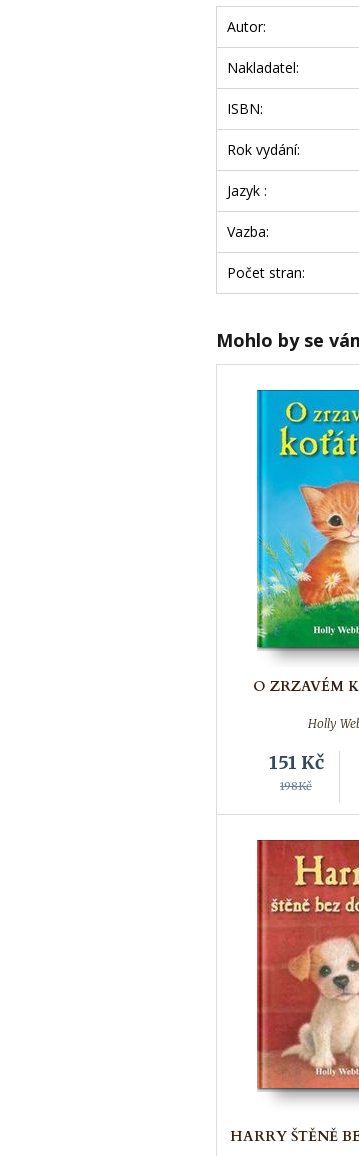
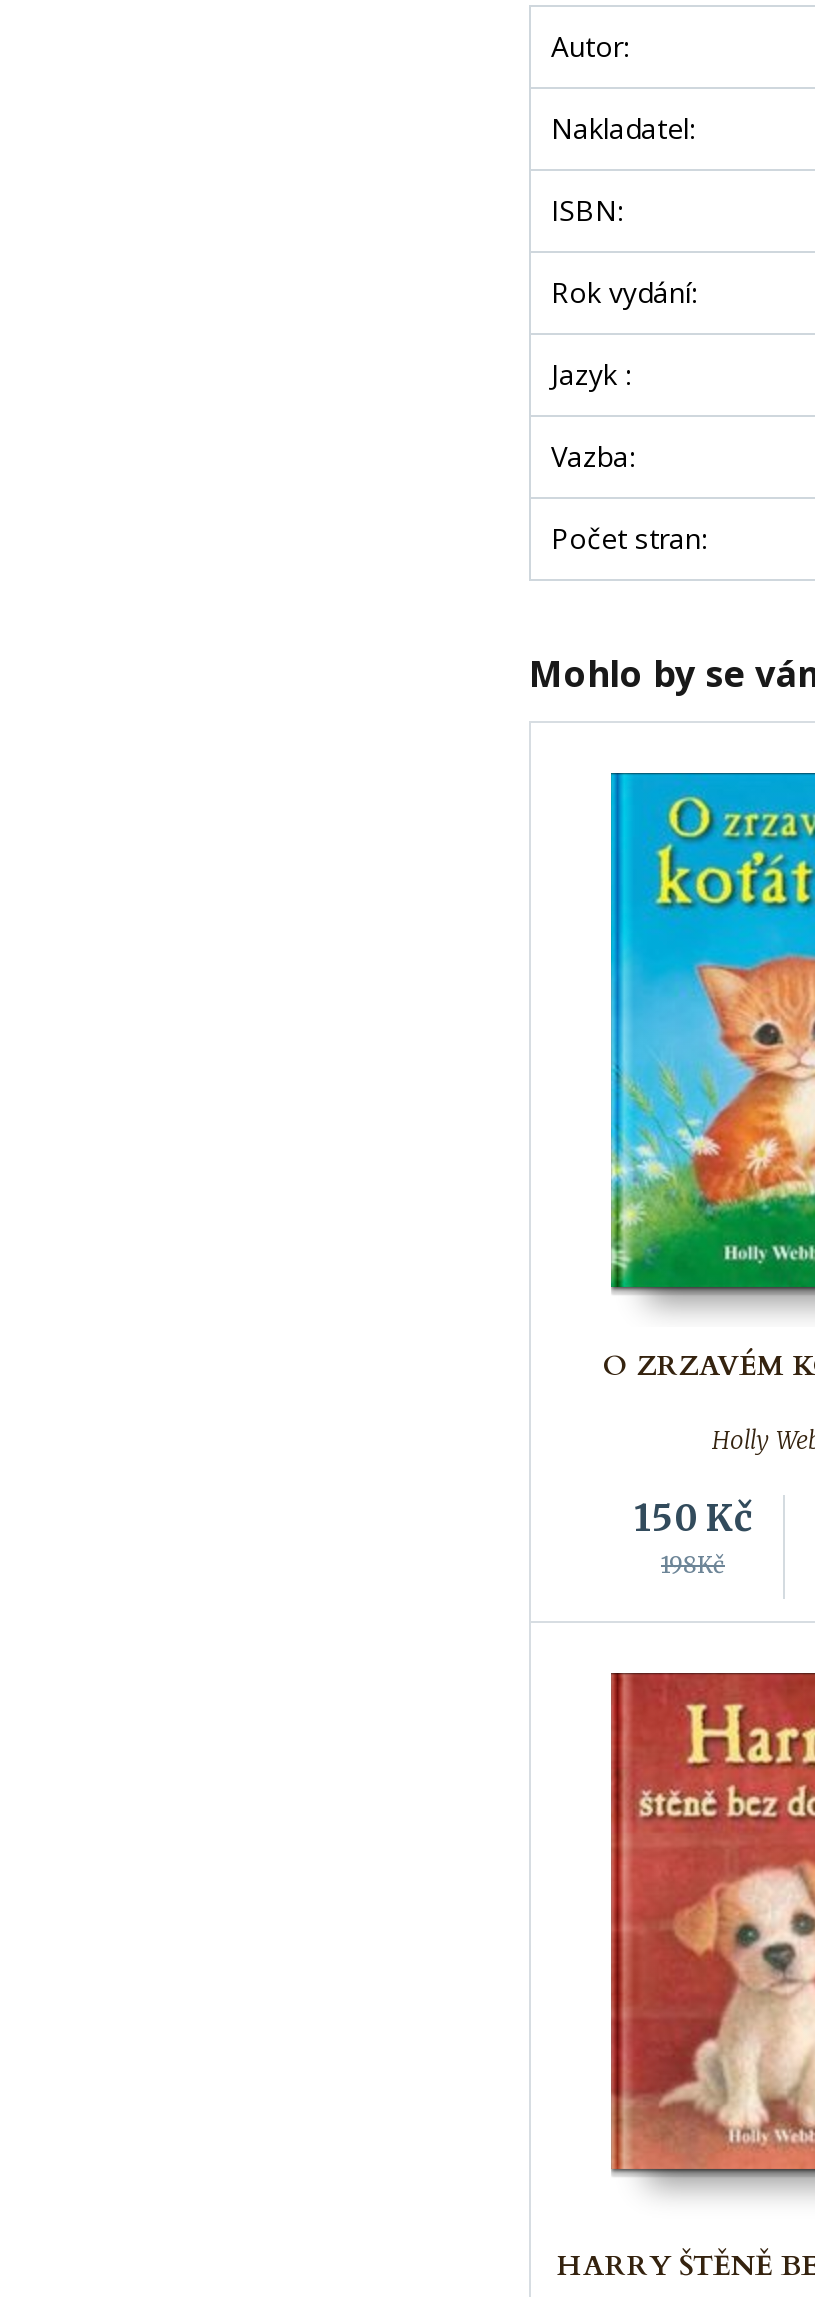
- 151 Kč
+ 150 Kč
